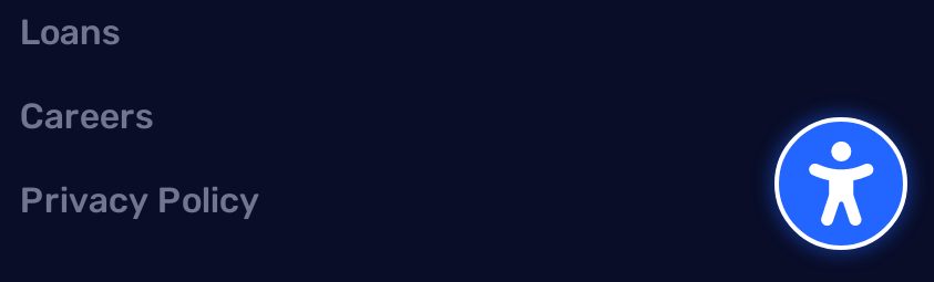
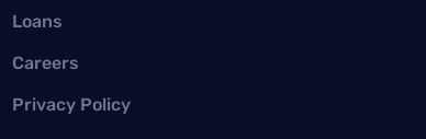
- [image]
